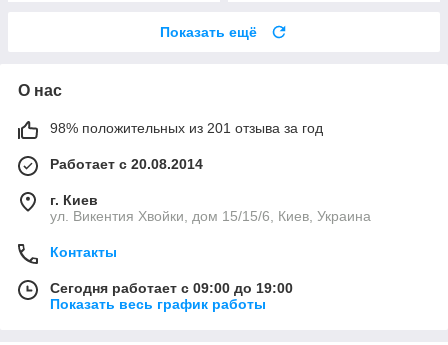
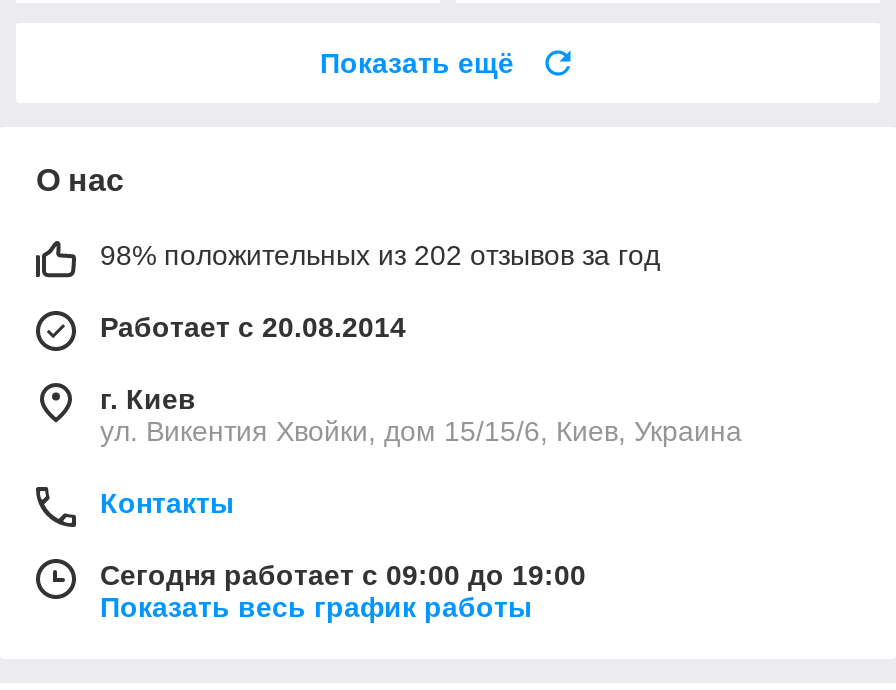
- 98% положительных из 201 отзыва за год
+ 98% положительных из 202 отзывов за год
